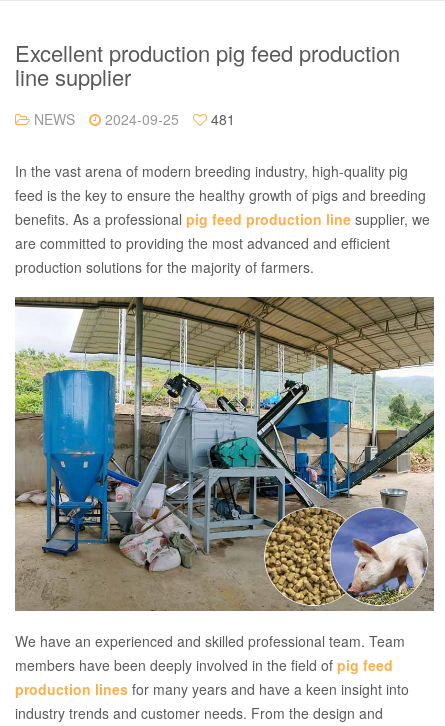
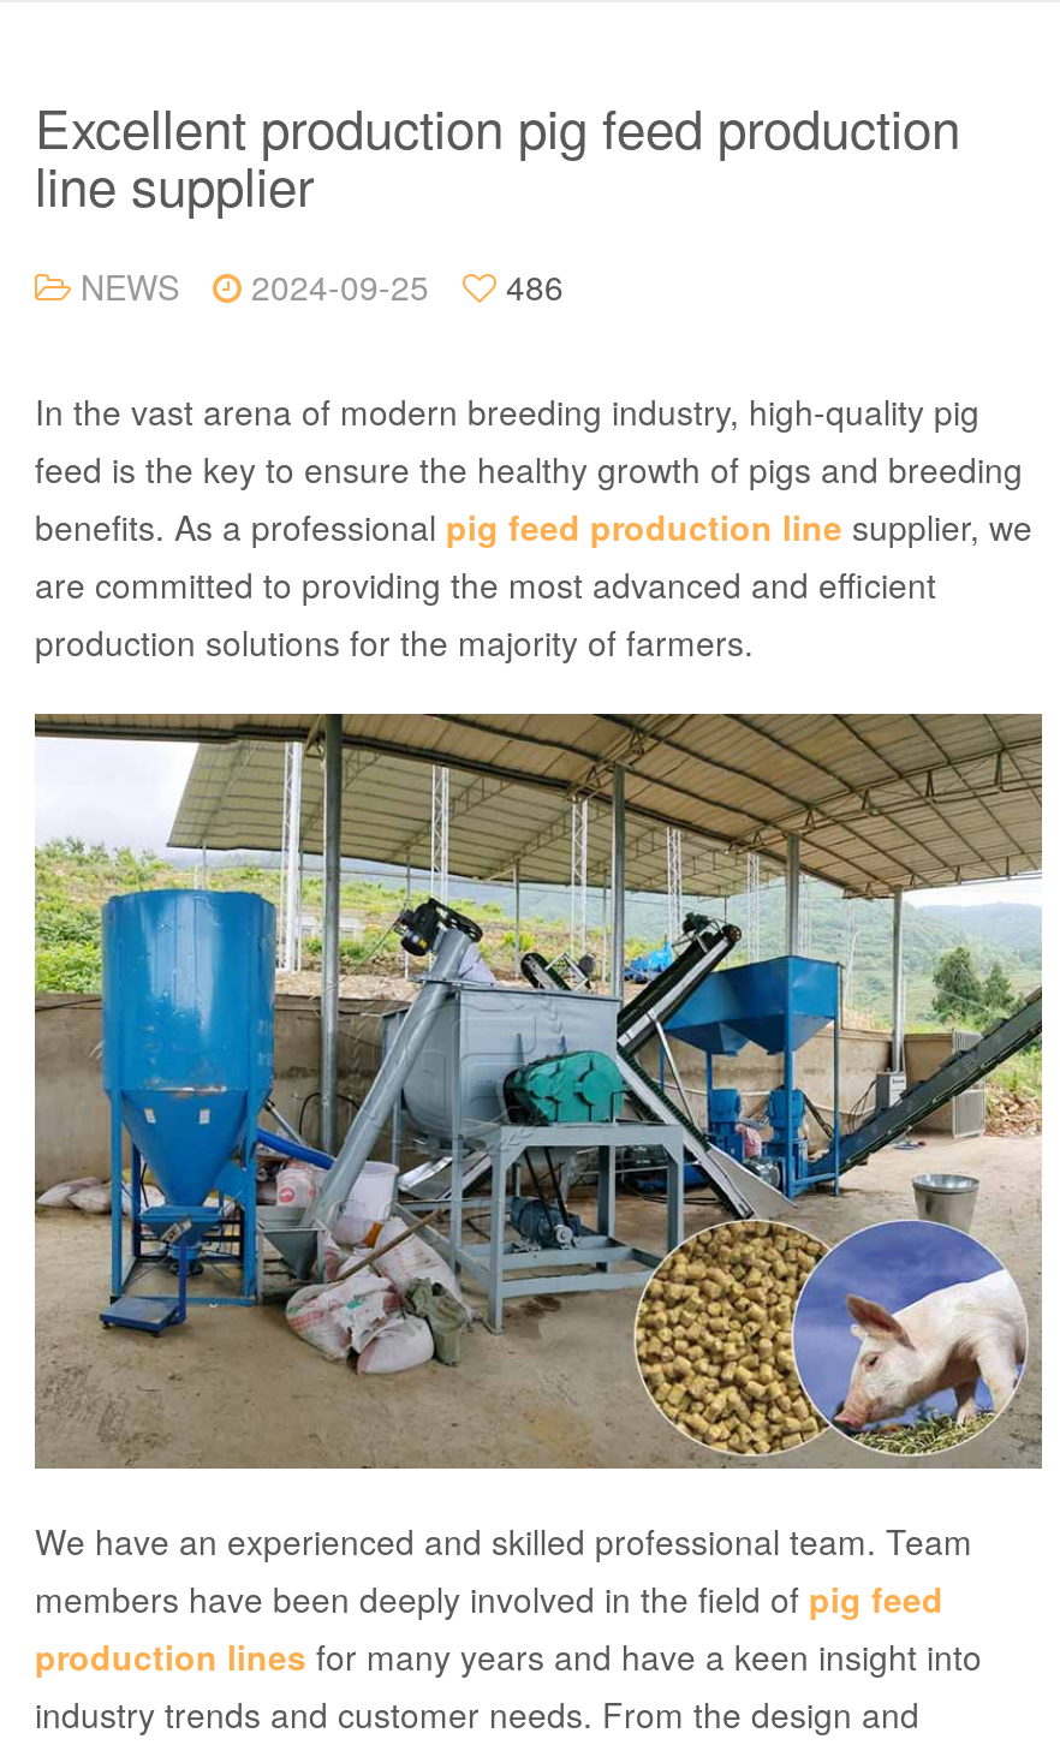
- NEWS 2024-09-25 481
+ NEWS 2024-09-25 486
